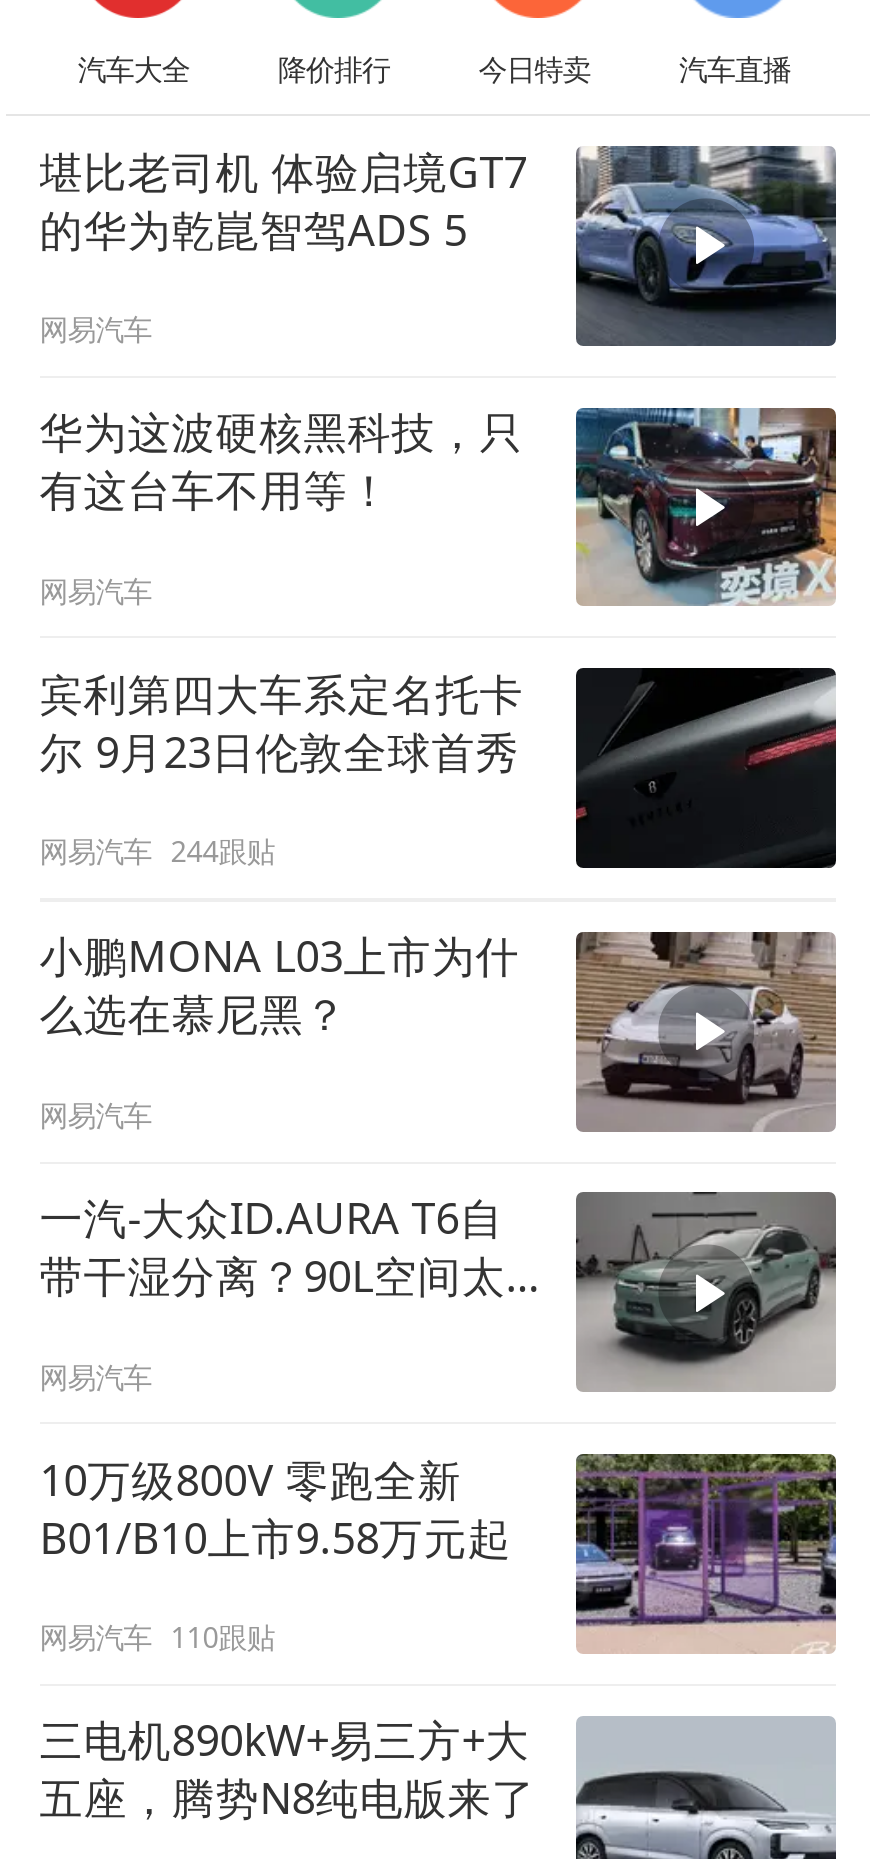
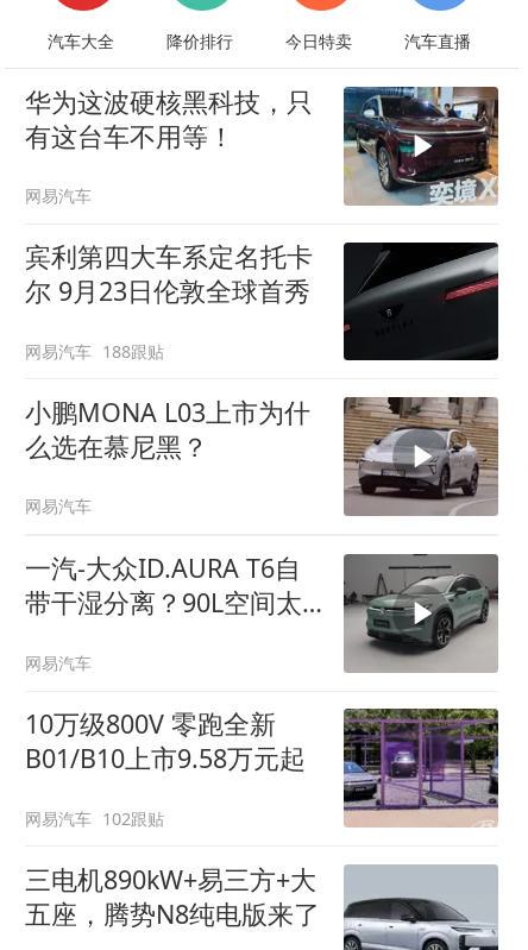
- [image]
- 堪比老司机 体验启境GT7
- 的华为乾崑智驾ADS 5
- 网易汽车

- 网易汽车 244跟贴
+ 网易汽车 188跟贴

- 网易汽车 110跟贴
+ 网易汽车 102跟贴
